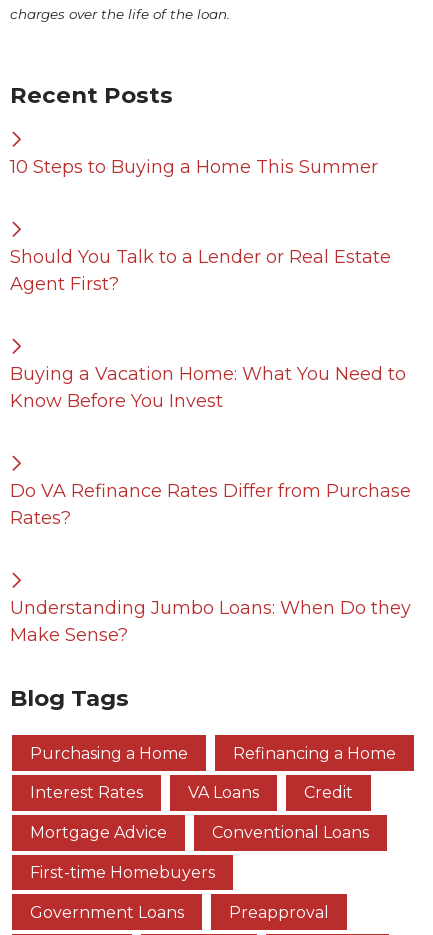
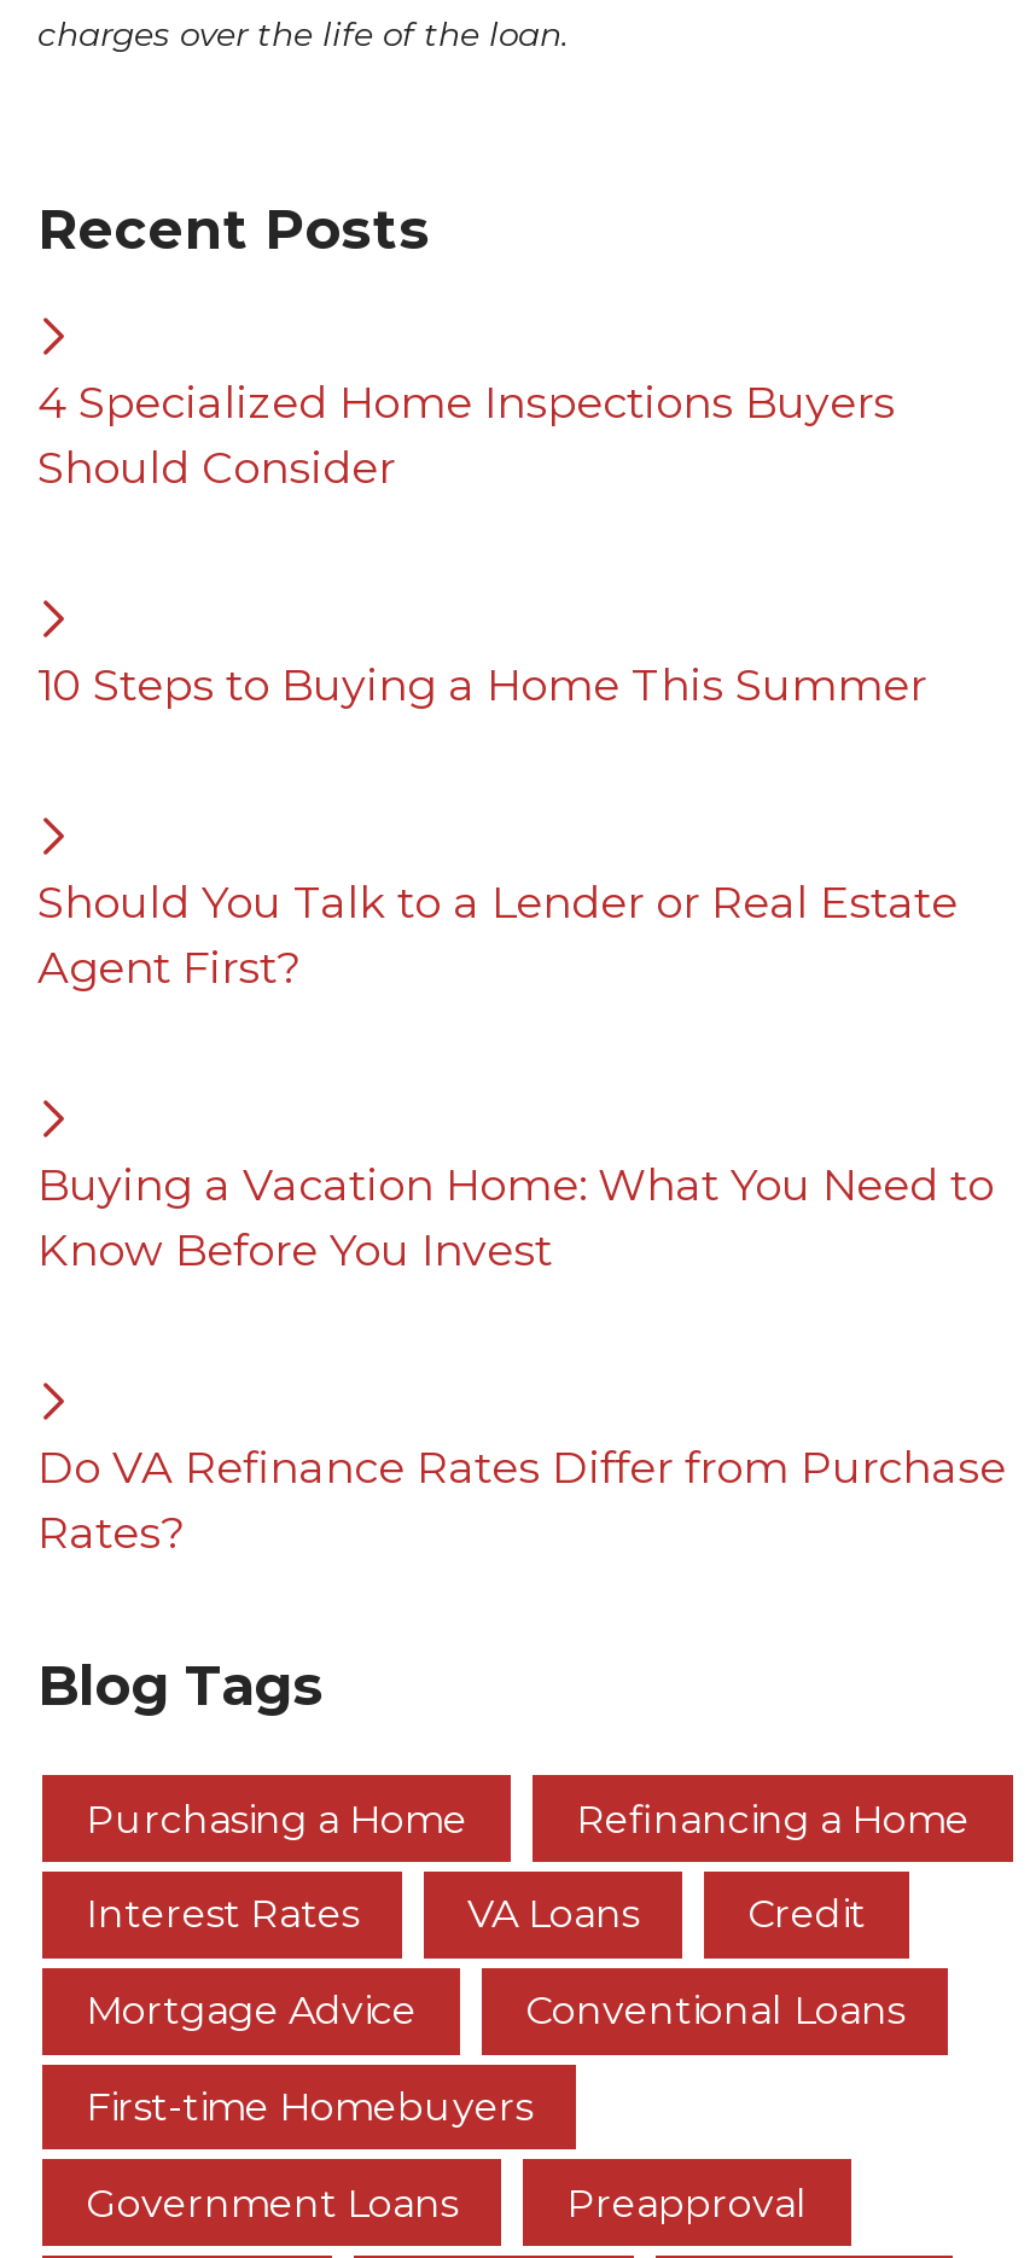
+ 4 Specialized Home Inspections Buyers
+ Should Consider

moved down: 10 Steps to Buying a Home This Summer | Should You Talk to a Lender or Real Estate | Agent First? | Buying a Vacation Home: What You Need to | Know Before You Invest | Do VA Refinance Rates Differ from Purchase | Rates?

- Understanding Jumbo Loans: When Do they
- Make Sense?
